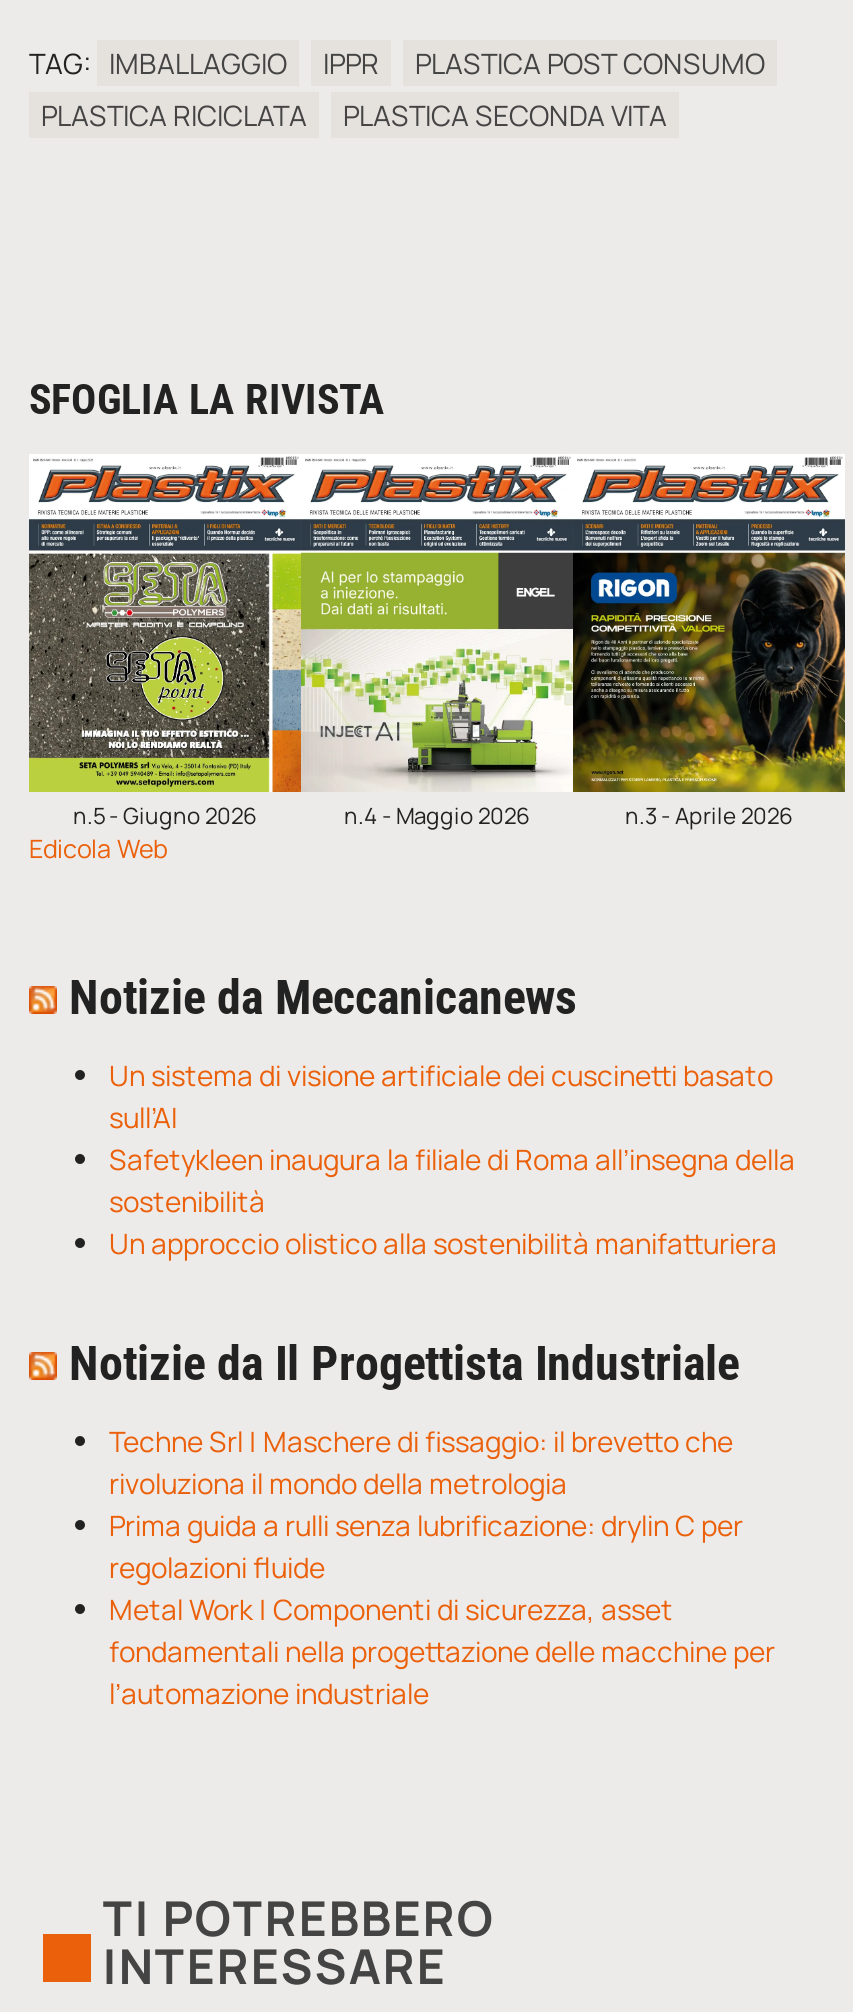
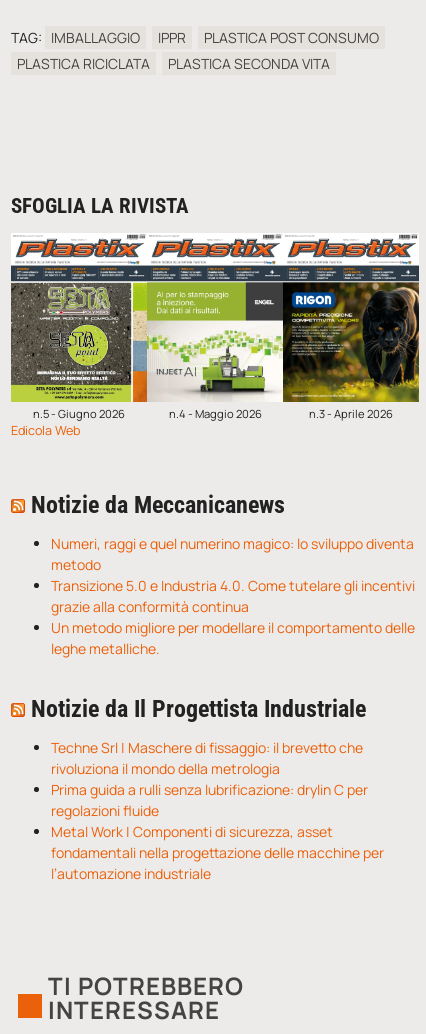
- Un sistema di visione artificiale dei cuscinetti basato
- sull’AI
- Safetykleen inaugura la filiale di Roma all’insegna della
- sostenibilità
- Un approccio olistico alla sostenibilità manifatturiera
+ Numeri, raggi e quel numerino magico: lo sviluppo diventa
+ metodo
+ Transizione 5.0 e Industria 4.0. Come tutelare gli incentivi
+ grazie alla conformità continua
+ Un metodo migliore per modellare il comportamento delle
+ leghe metalliche.
